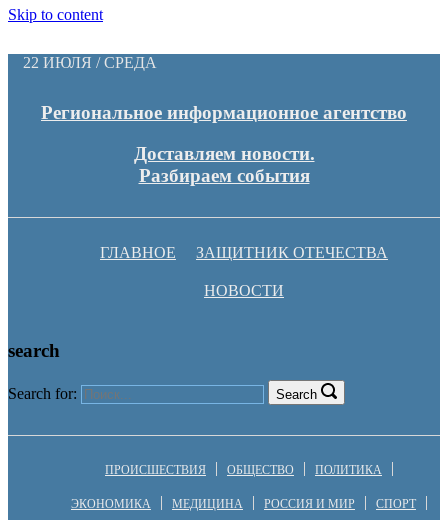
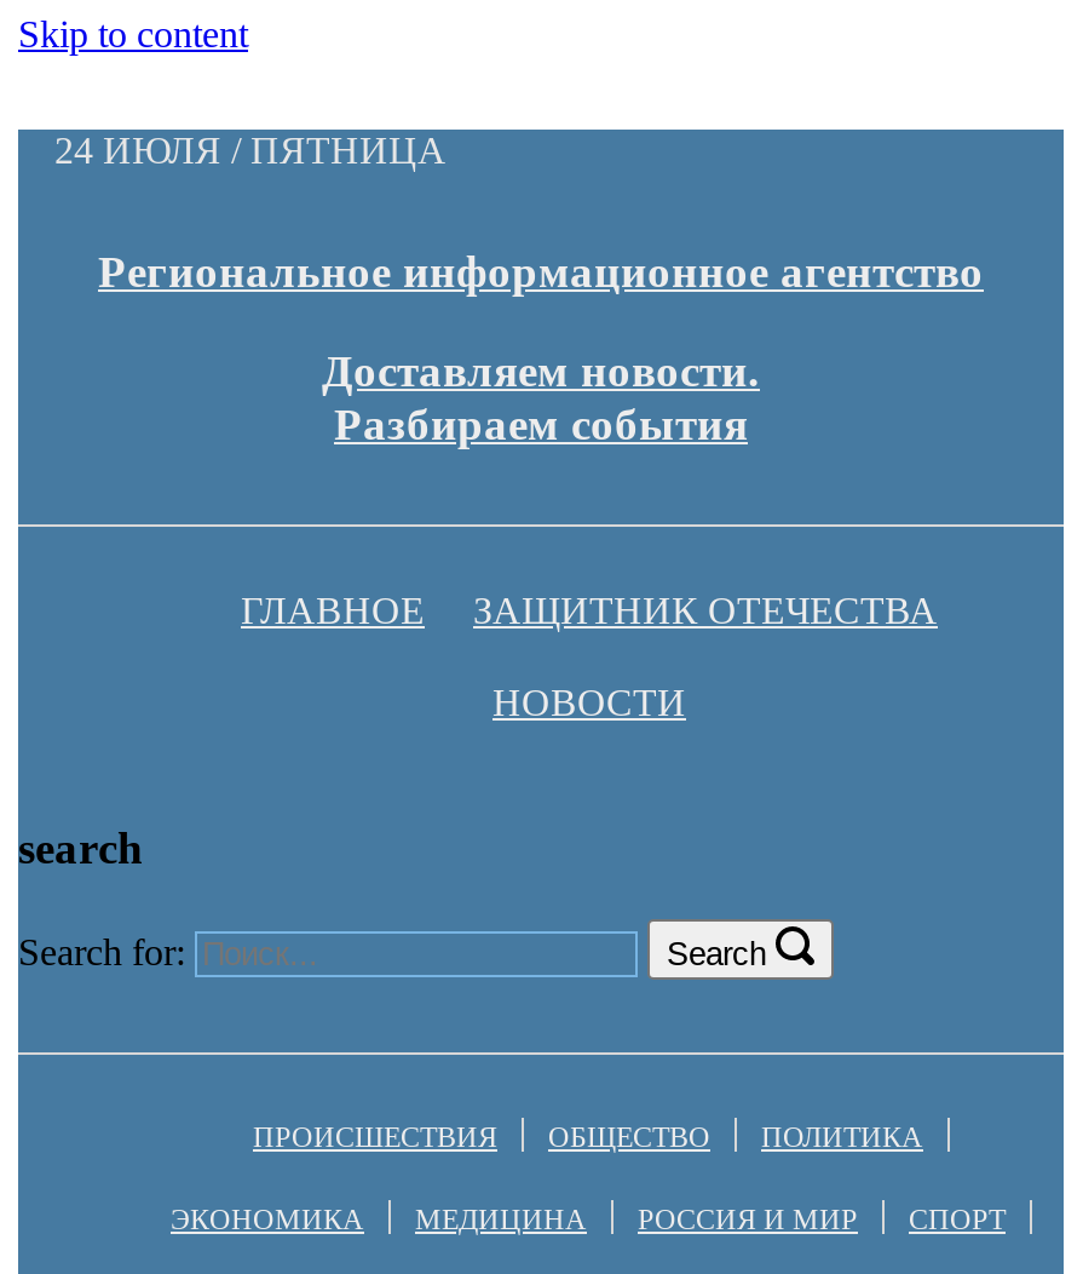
- 22 ИЮЛЯ / СРЕДА
+ 24 ИЮЛЯ / ПЯТНИЦА
